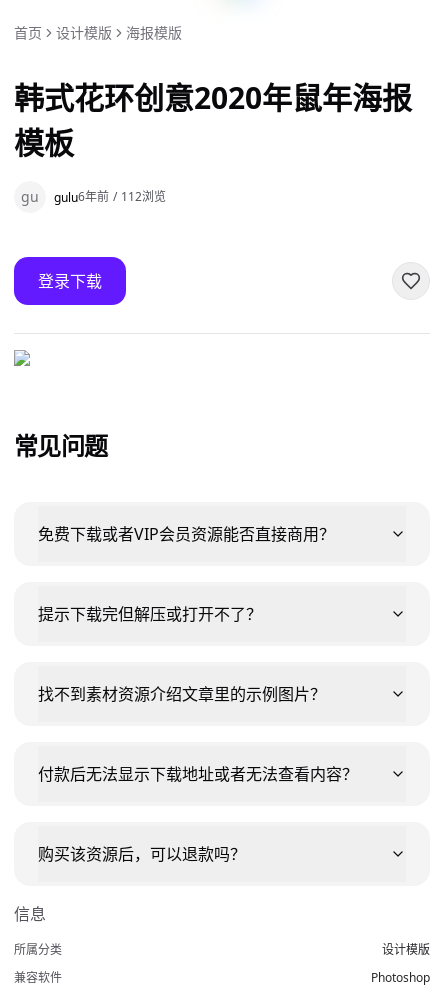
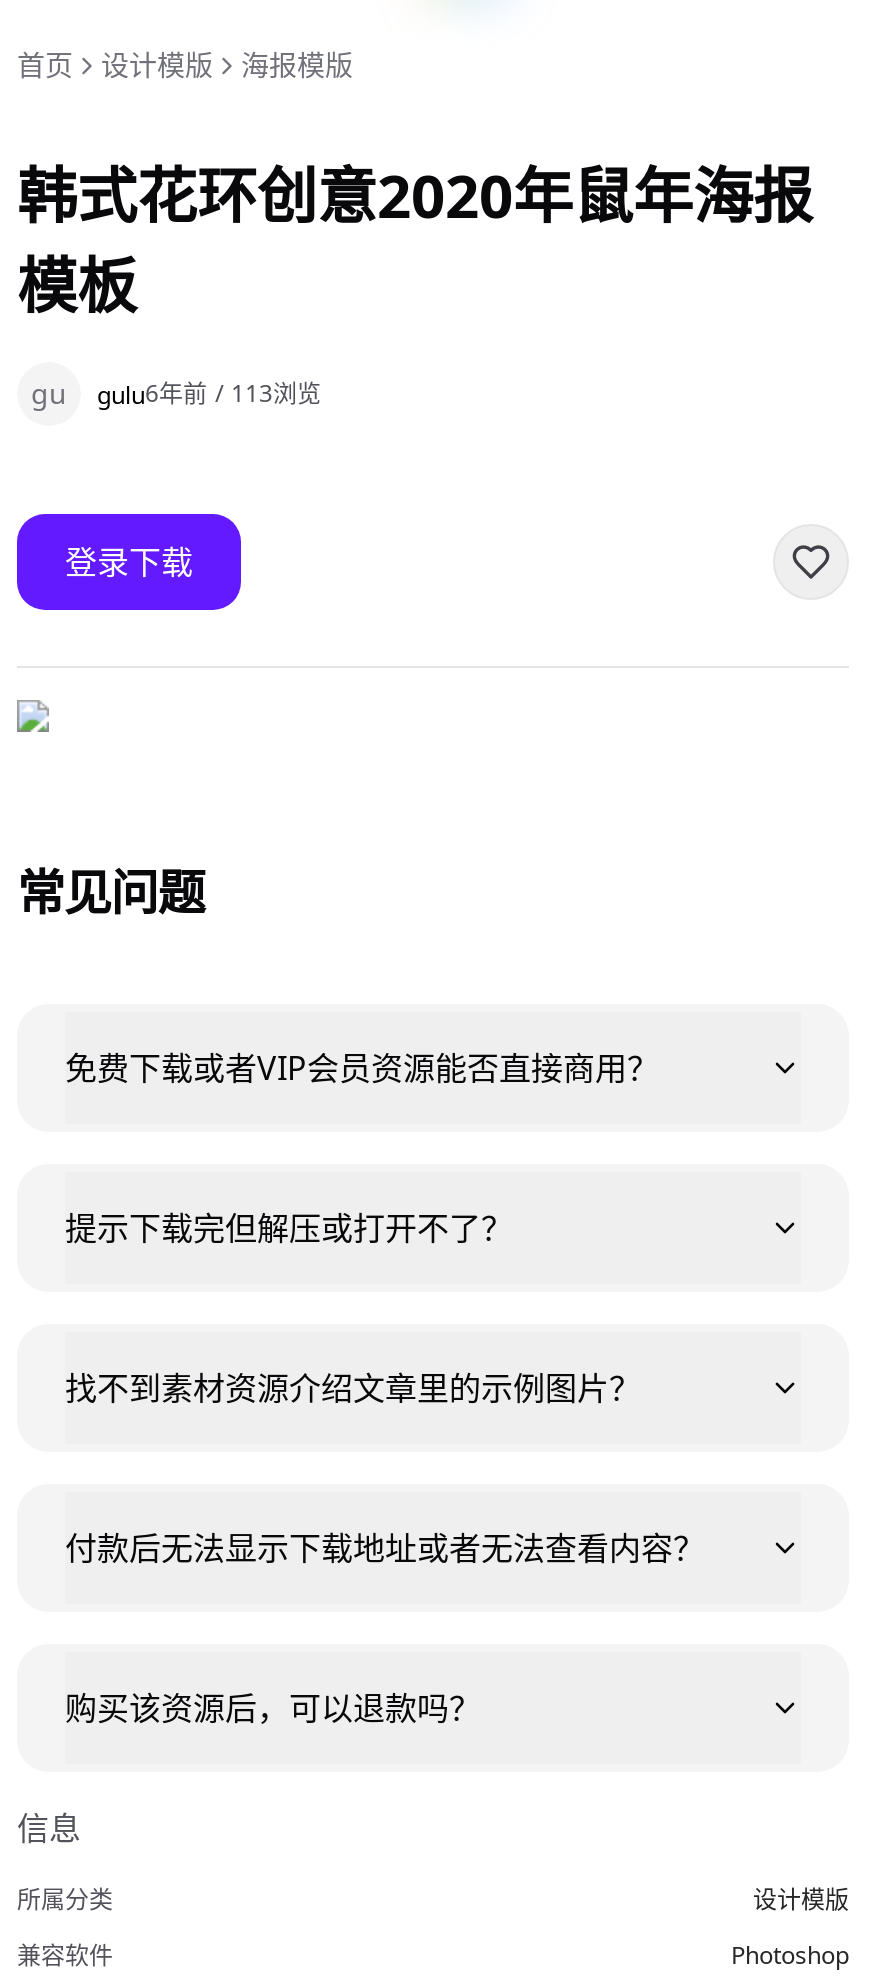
- gulu6年前 / 112浏览
+ gulu6年前 / 113浏览
